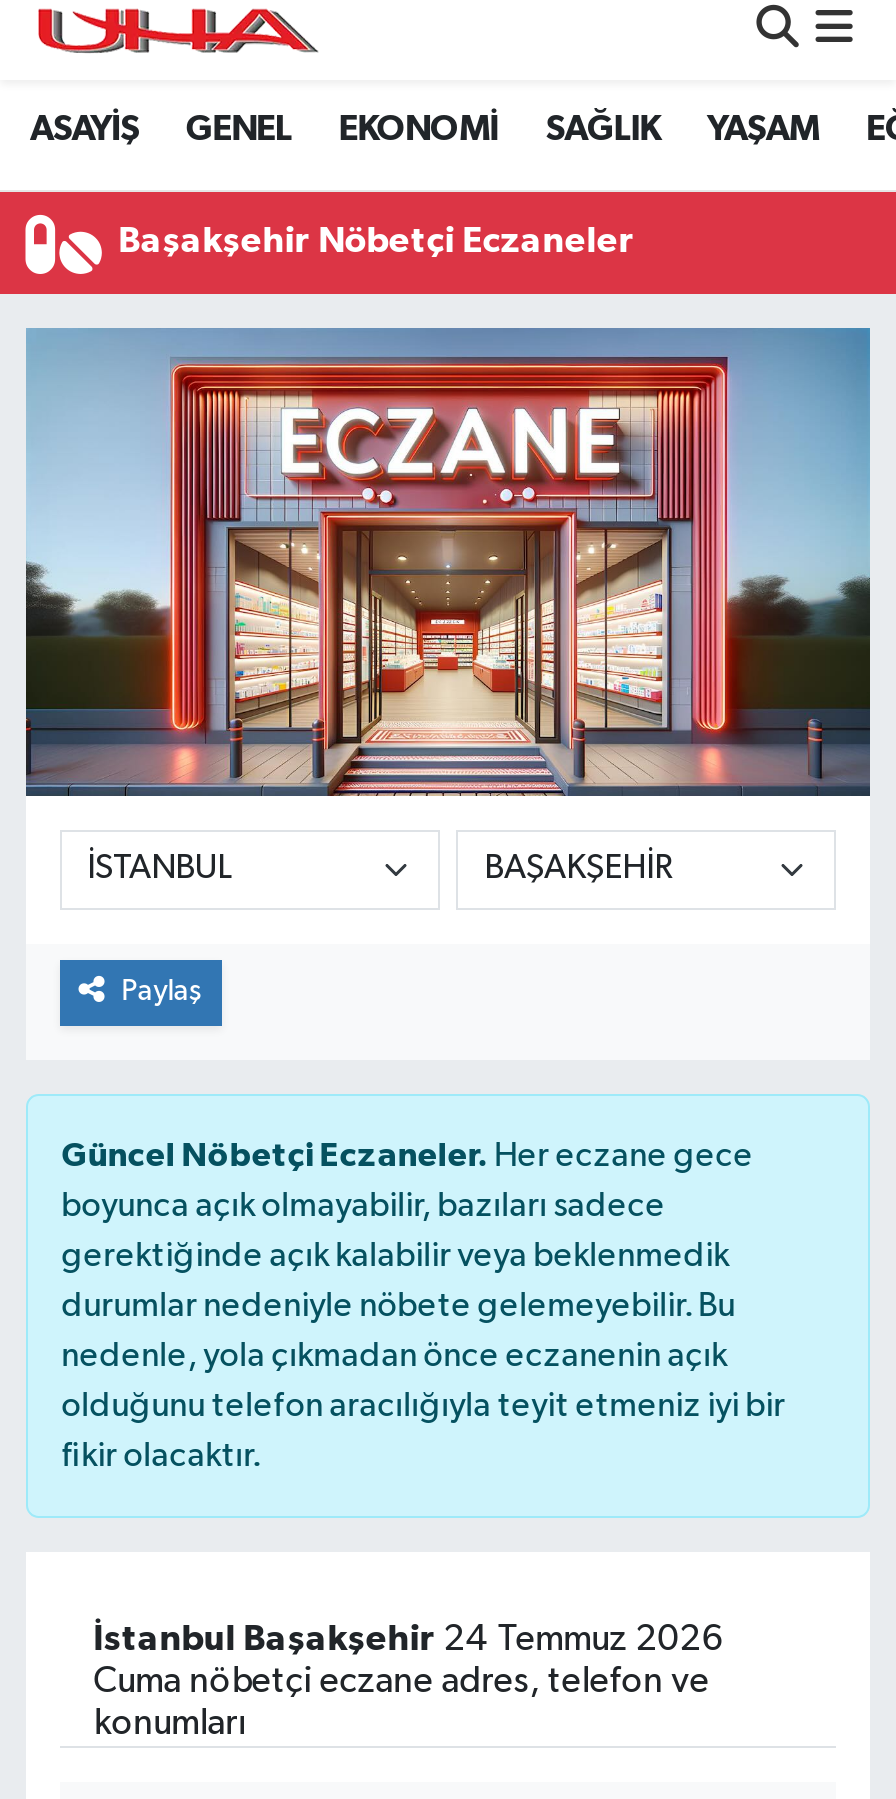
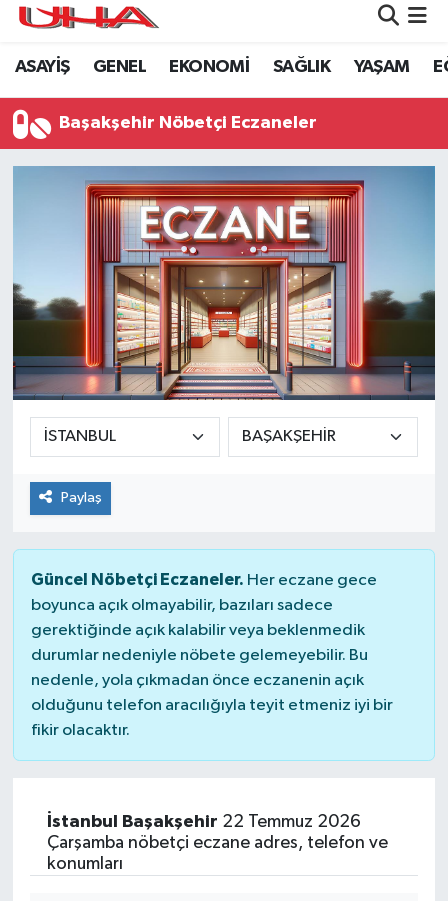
- İstanbul Başakşehir 24 Temmuz 2026
+ İstanbul Başakşehir 22 Temmuz 2026

- Cuma nöbetçi eczane adres, telefon ve
+ Çarşamba nöbetçi eczane adres, telefon ve
